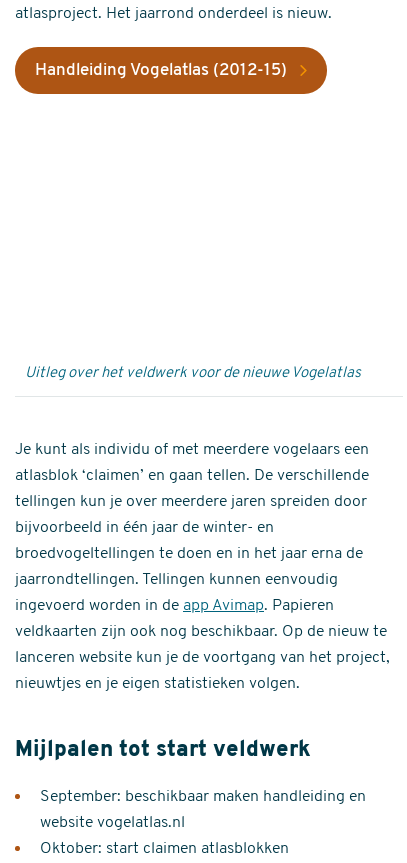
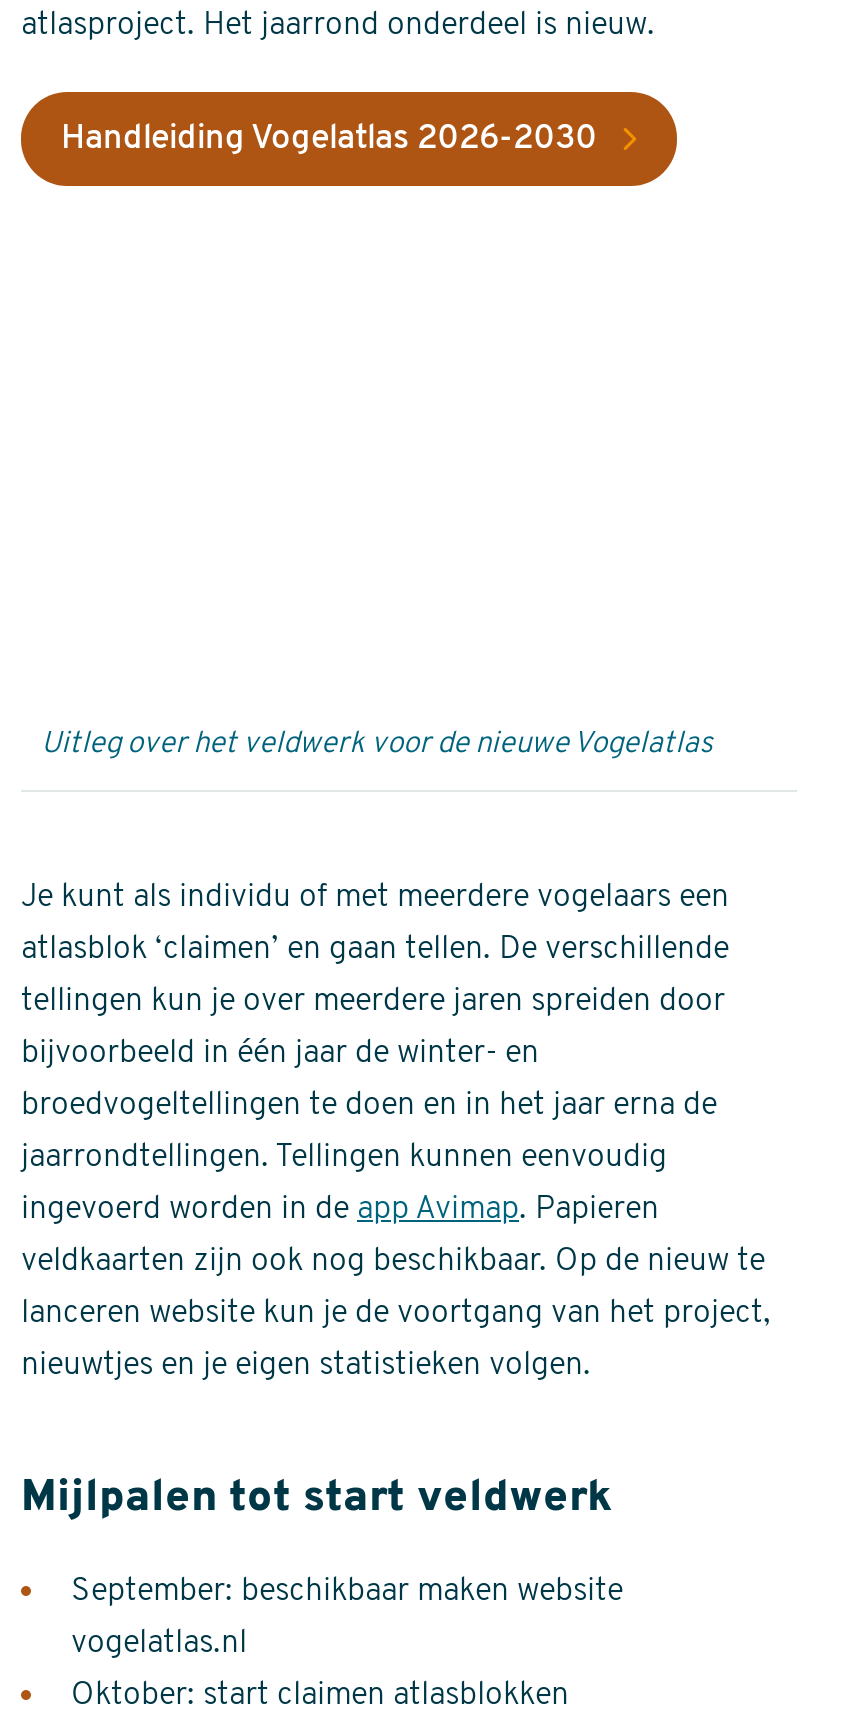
- [image]
- Handleiding Vogelatlas (2012-15)
+ [image]
+ Handleiding Vogelatlas 2026-2030

- September: beschikbaar maken handleiding en
+ September: beschikbaar maken website

- website vogelatlas.nl
+ vogelatlas.nl
